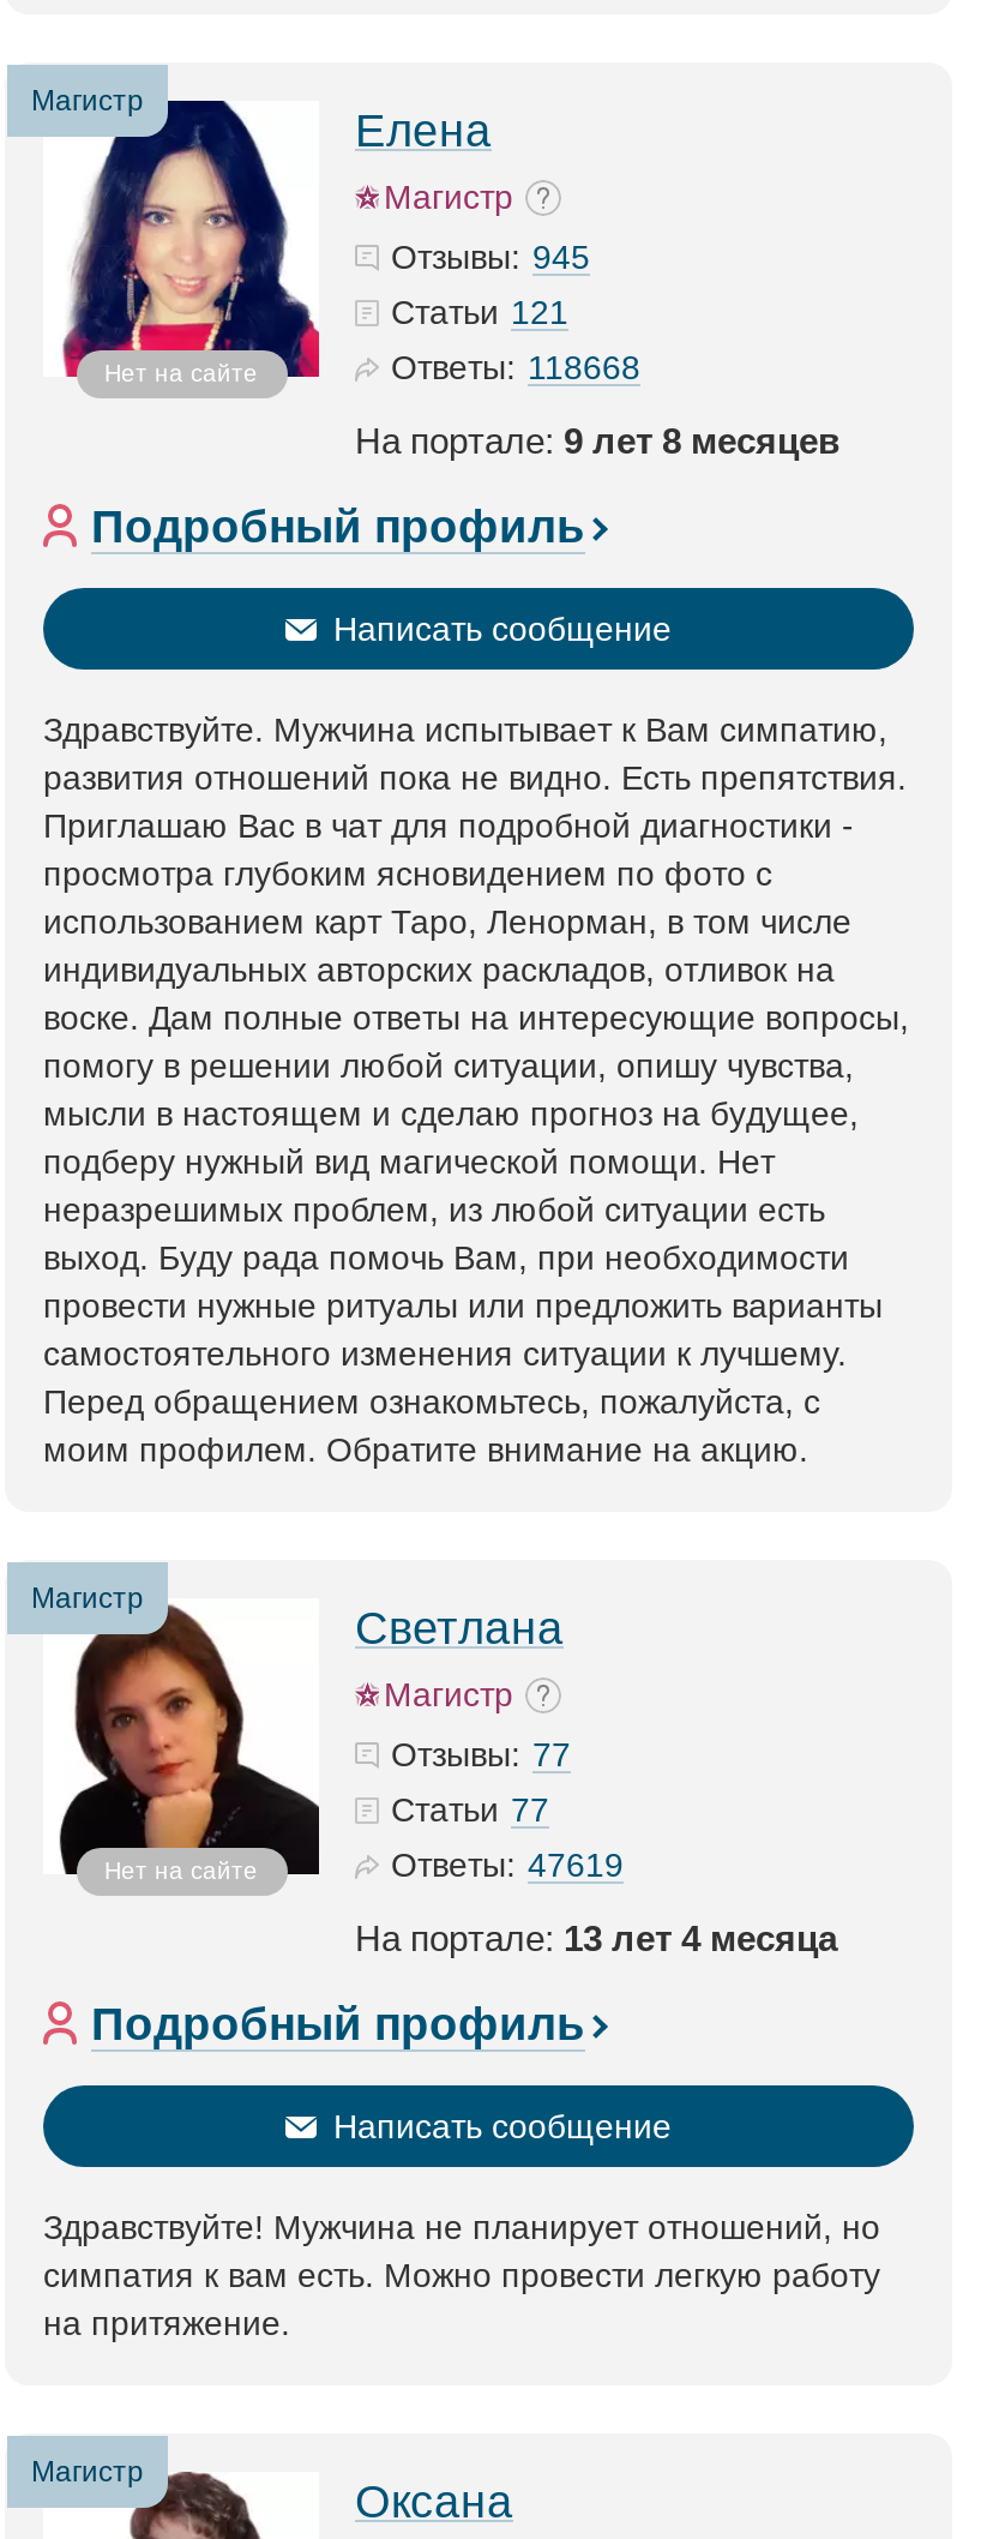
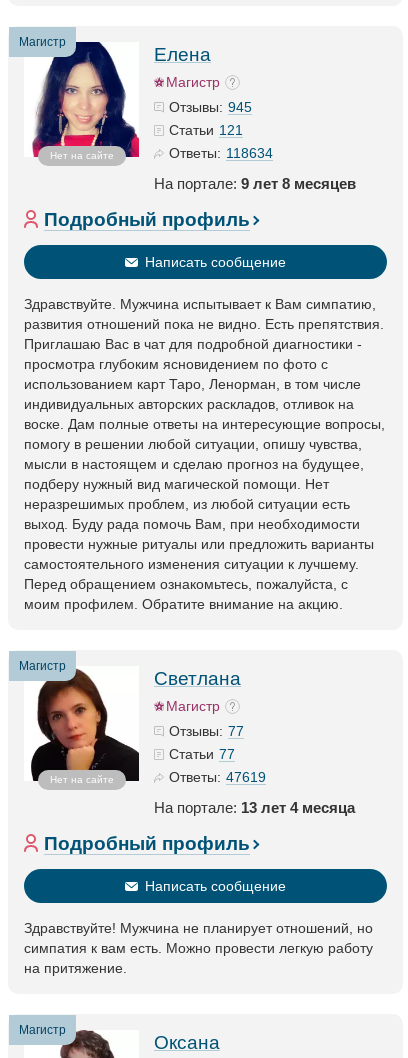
- Ответы: 118668
+ Ответы: 118634
